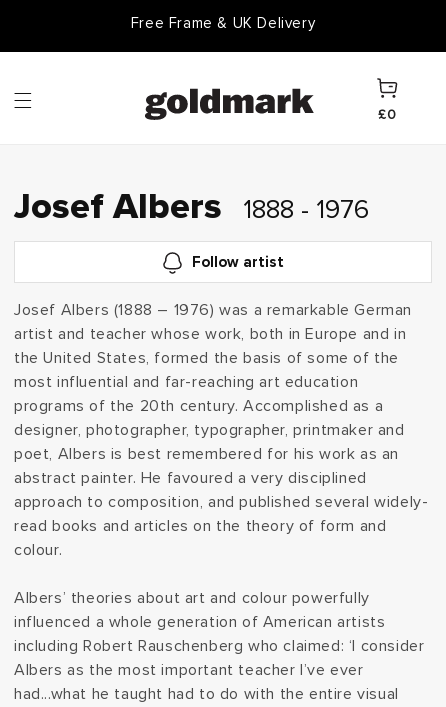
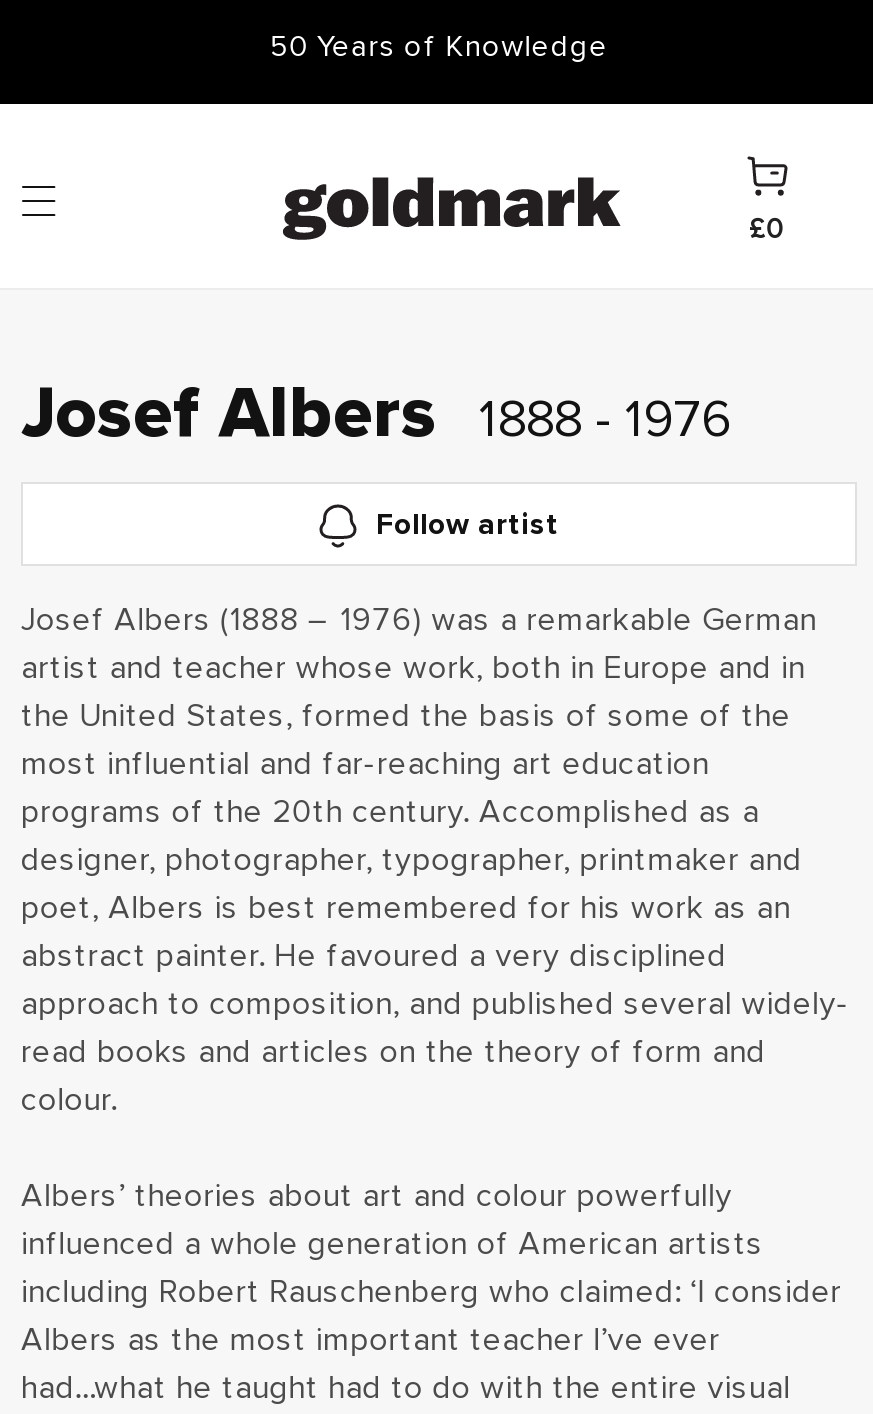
- Free Frame & UK Delivery
+ 50 Years of Knowledge
